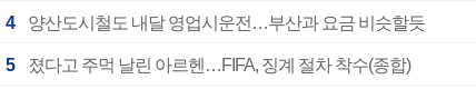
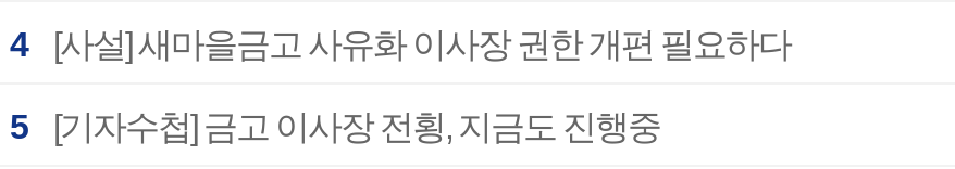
- 양산도시철도 내달 영업시운전…부산과 요금 비슷할듯
+ [사설] 새마을금고 사유화 이사장 권한 개편 필요하다

- 졌다고 주먹 날린 아르헨…FIFA, 징계 절차 착수(종합)
+ [기자수첩] 금고 이사장 전횡, 지금도 진행중
